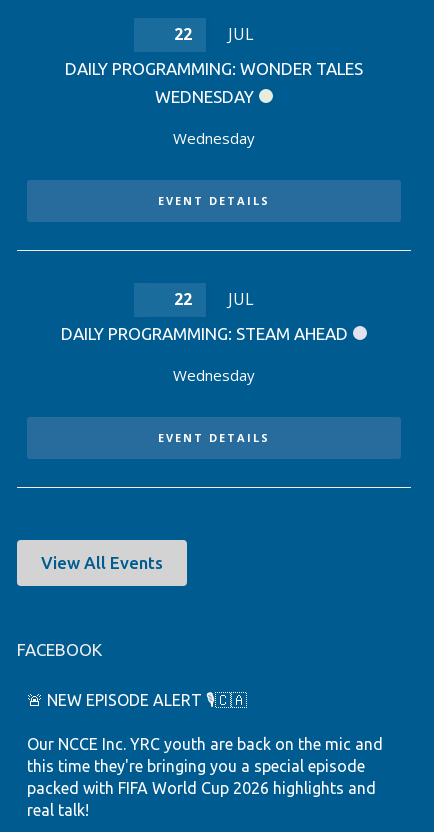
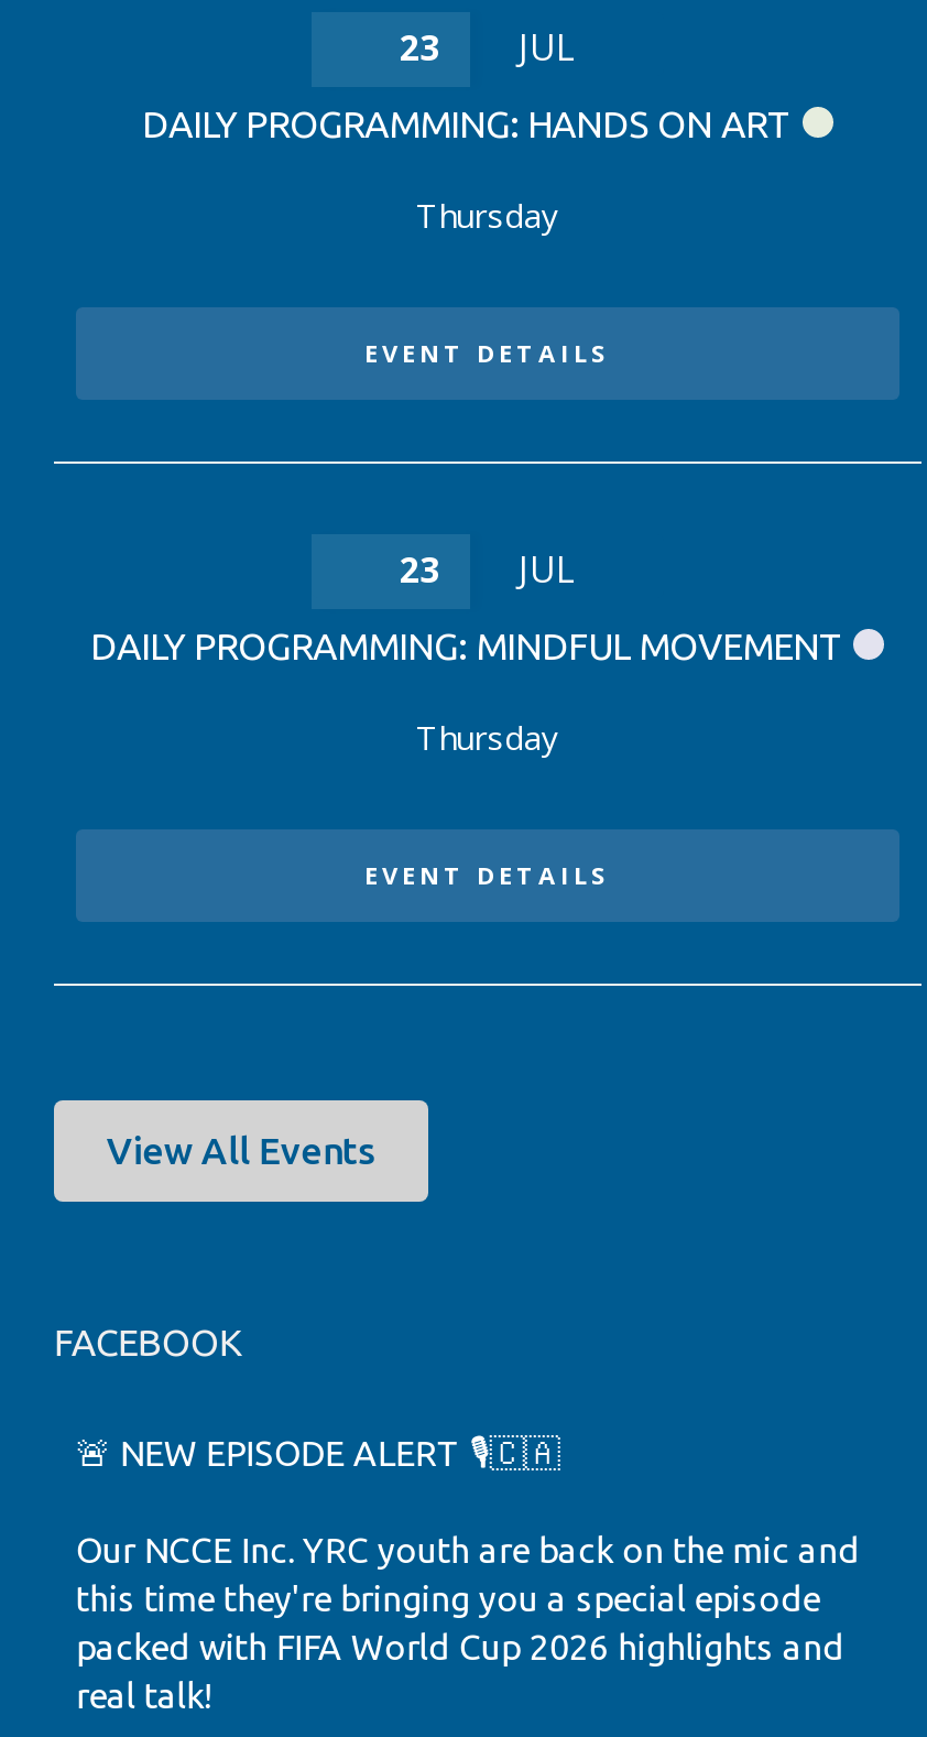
- 22 JUL
+ 23 JUL

- DAILY PROGRAMMING: WONDER TALES
- WEDNESDAY
- Wednesday
+ DAILY PROGRAMMING: HANDS ON ART
+ Thursday

- 22 JUL
+ 23 JUL

- DAILY PROGRAMMING: STEAM AHEAD
+ DAILY PROGRAMMING: MINDFUL MOVEMENT

- Wednesday
+ Thursday
